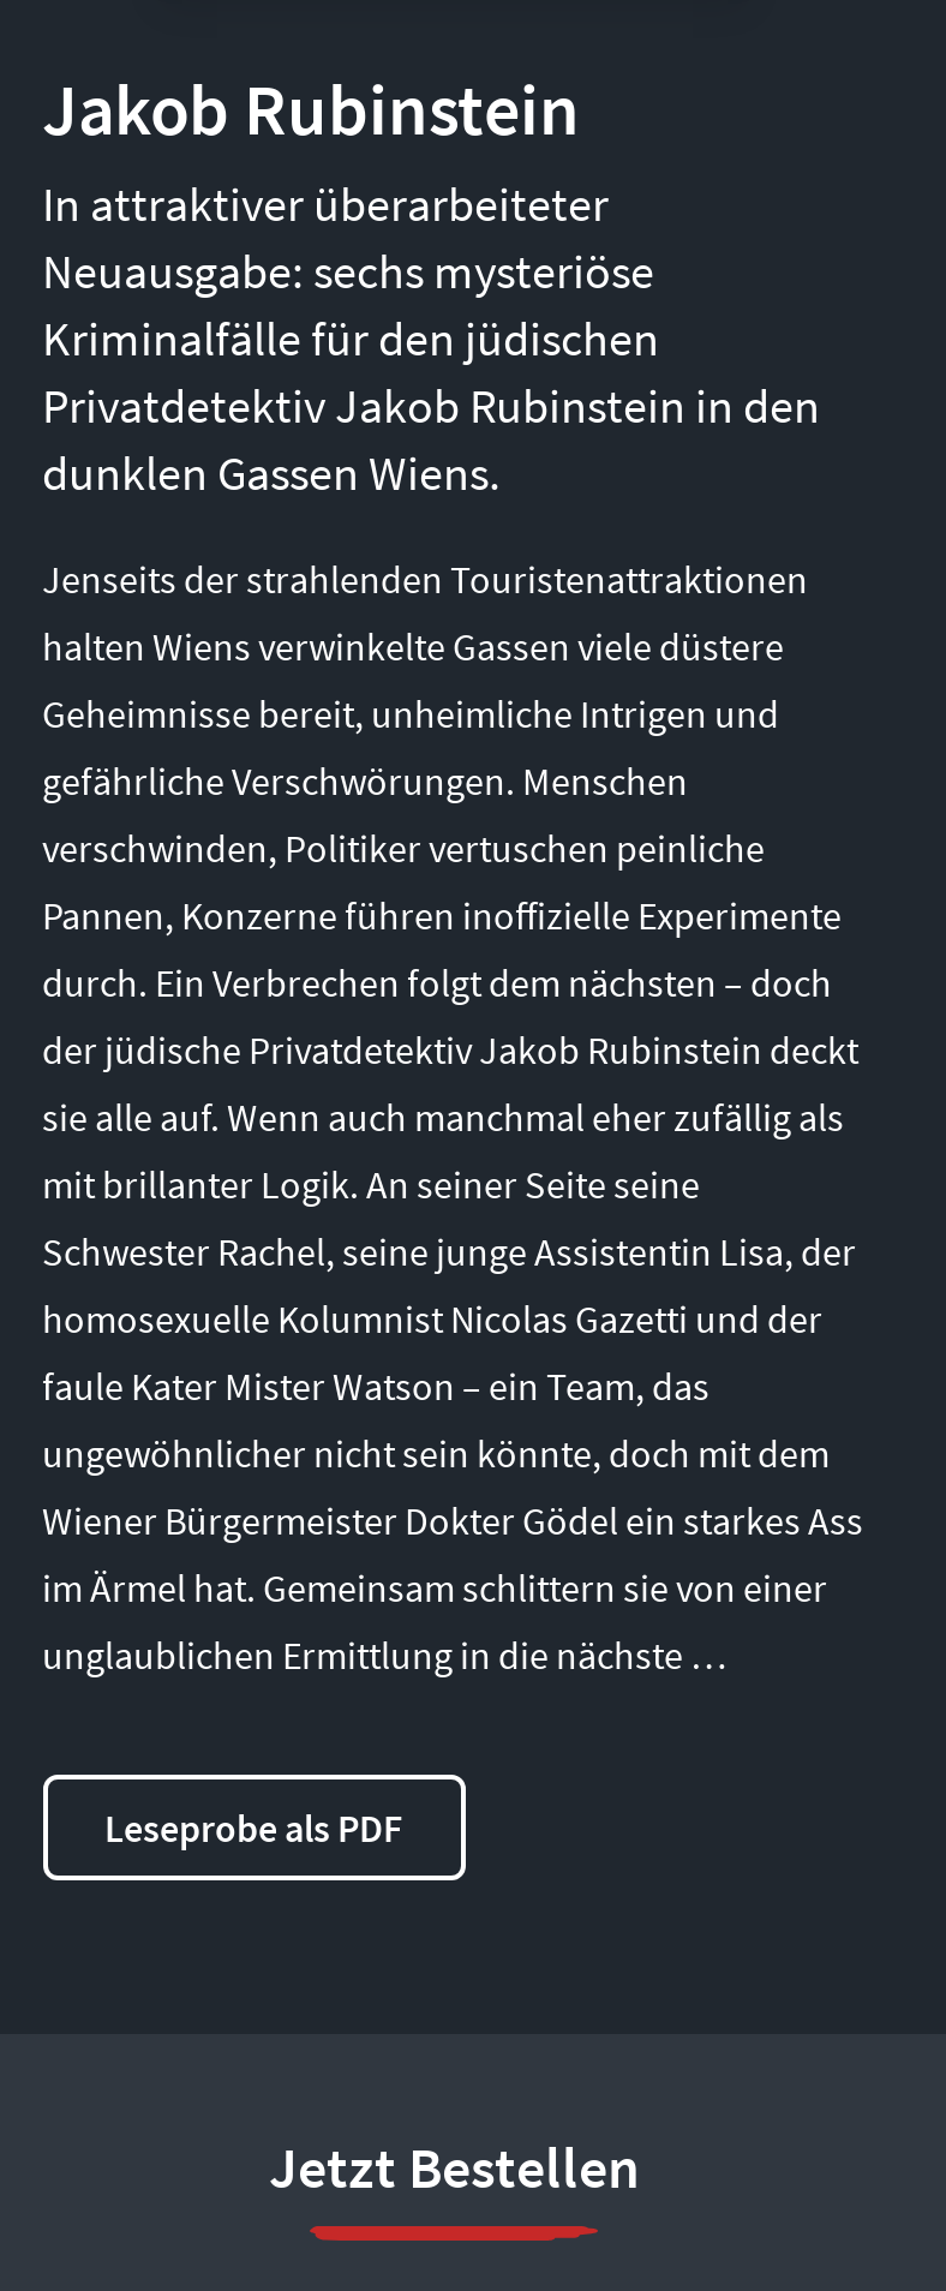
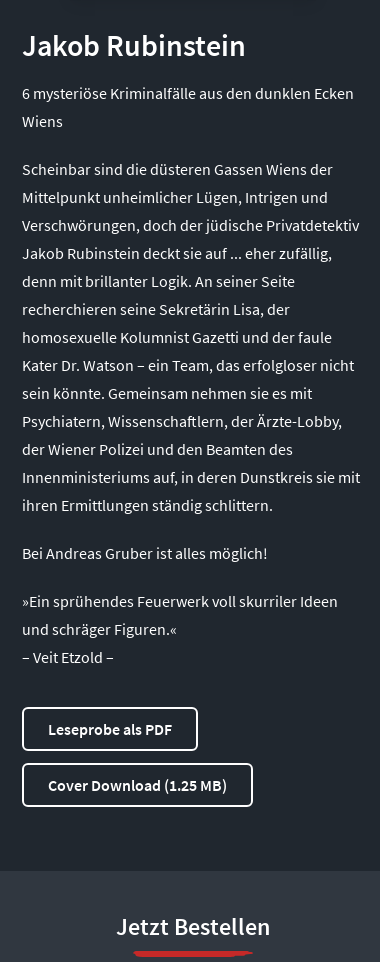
- In attraktiver überarbeiteter
- Neuausgabe: sechs mysteriöse
- Kriminalfälle für den jüdischen
- Privatdetektiv Jakob Rubinstein in den
- dunklen Gassen Wiens.
- Jenseits der strahlenden Touristenattraktionen
- halten Wiens verwinkelte Gassen viele düstere
- Geheimnisse bereit, unheimliche Intrigen und
- gefährliche Verschwörungen. Menschen
- verschwinden, Politiker vertuschen peinliche
- Pannen, Konzerne führen inoffizielle Experimente
- durch. Ein Verbrechen folgt dem nächsten – doch
- der jüdische Privatdetektiv Jakob Rubinstein deckt
- sie alle auf. Wenn auch manchmal eher zufällig als
- mit brillanter Logik. An seiner Seite seine
- Schwester Rachel, seine junge Assistentin Lisa, der
- homosexuelle Kolumnist Nicolas Gazetti und der
- faule Kater Mister Watson – ein Team, das
- ungewöhnlicher nicht sein könnte, doch mit dem
- Wiener Bürgermeister Dokter Gödel ein starkes Ass
- im Ärmel hat. Gemeinsam schlittern sie von einer
- unglaublichen Ermittlung in die nächste …
+ 6 mysteriöse Kriminalfälle aus den dunklen Ecken
+ Wiens
+ Scheinbar sind die düsteren Gassen Wiens der
+ Mittelpunkt unheimlicher Lügen, Intrigen und
+ Verschwörungen, doch der jüdische Privatdetektiv
+ Jakob Rubinstein deckt sie auf ... eher zufällig,
+ denn mit brillanter Logik. An seiner Seite
+ recherchieren seine Sekretärin Lisa, der
+ homosexuelle Kolumnist Gazetti und der faule
+ Kater Dr. Watson – ein Team, das erfolgloser nicht
+ sein könnte. Gemeinsam nehmen sie es mit
+ Psychiatern, Wissenschaftlern, der Ärzte-Lobby,
+ der Wiener Polizei und den Beamten des
+ Innenministeriums auf, in deren Dunstkreis sie mit
+ ihren Ermittlungen ständig schlittern.
+ Bei Andreas Gruber ist alles möglich!
+ »Ein sprühendes Feuerwerk voll skurriler Ideen
+ und schräger Figuren.«
+ – Veit Etzold –

moved up: Leseprobe als PDF

+ [image]
+ Cover Download (1.25 MB)
